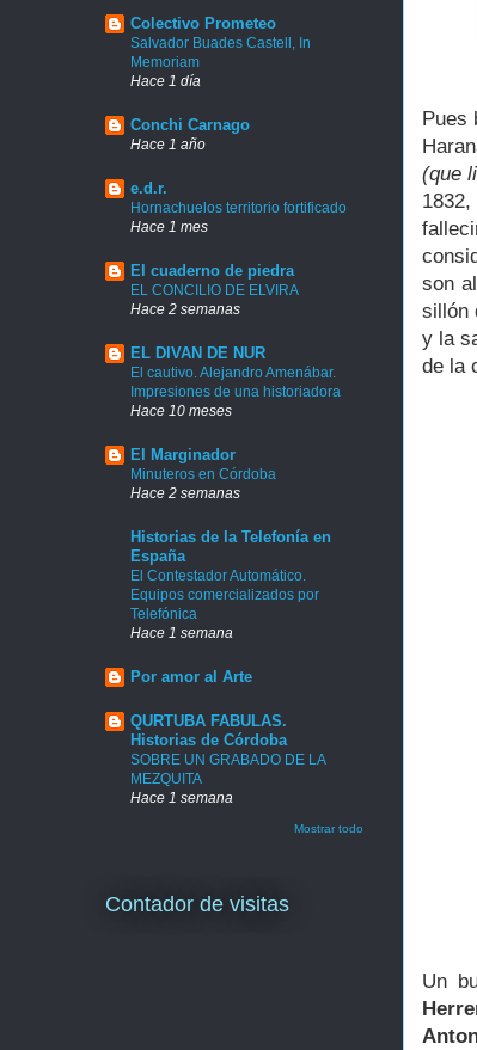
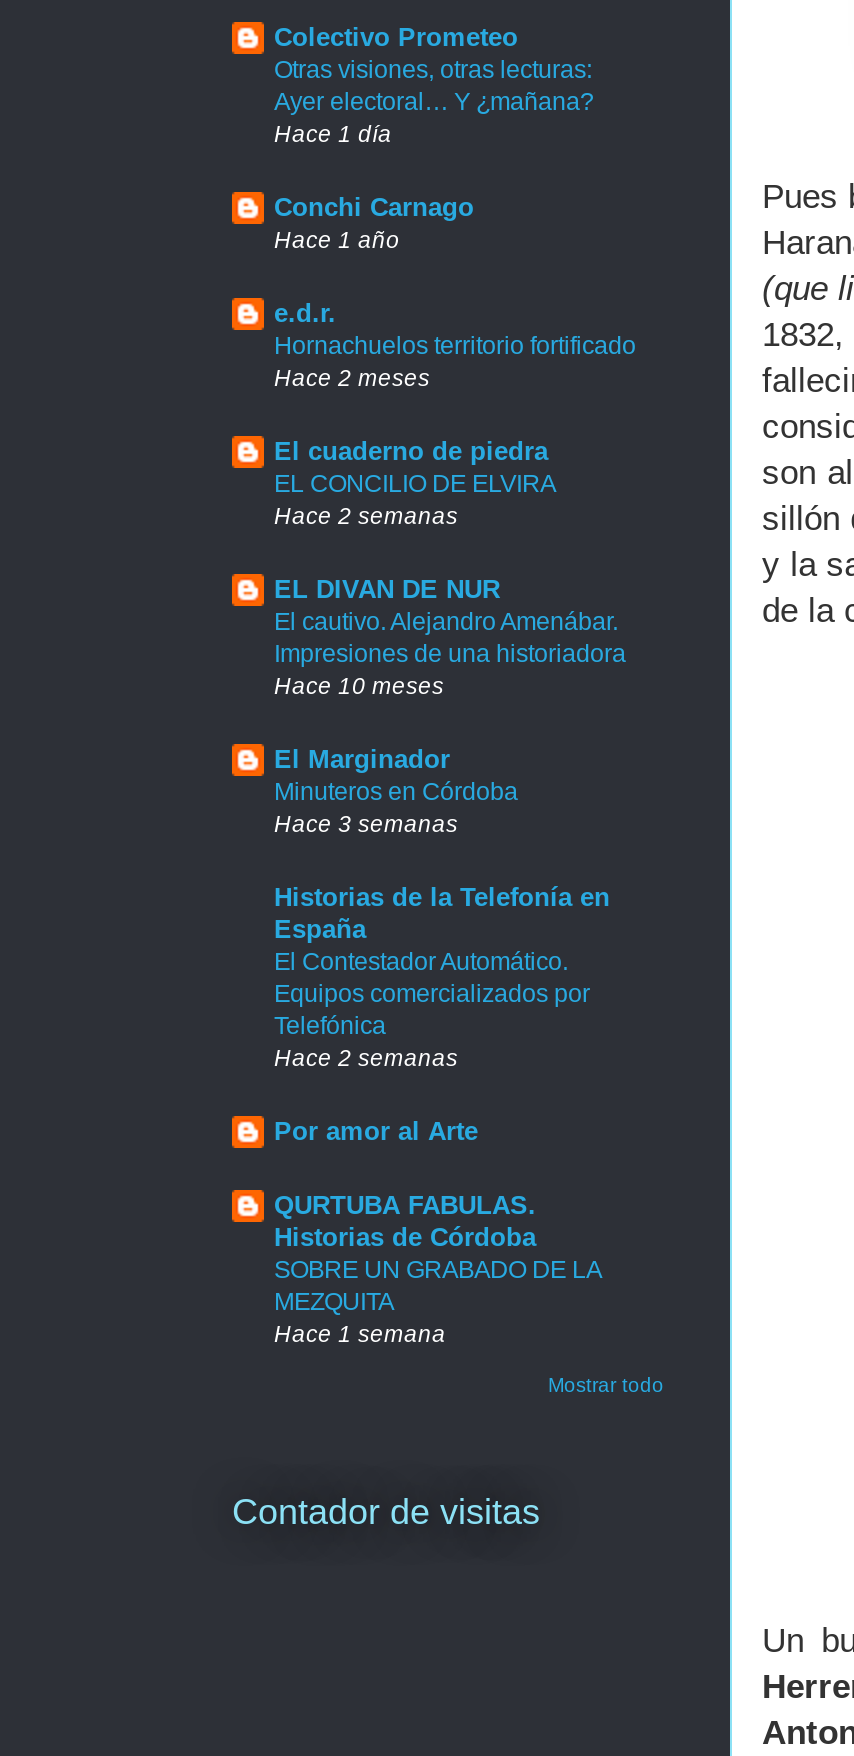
- Salvador Buades Castell, In
- Memoriam
+ Otras visiones, otras lecturas:
+ Ayer electoral… Y ¿mañana?

- Hace 1 mes
+ Hace 2 meses

- Hace 2 semanas
+ Hace 3 semanas

- Hace 1 semana
+ Hace 2 semanas
